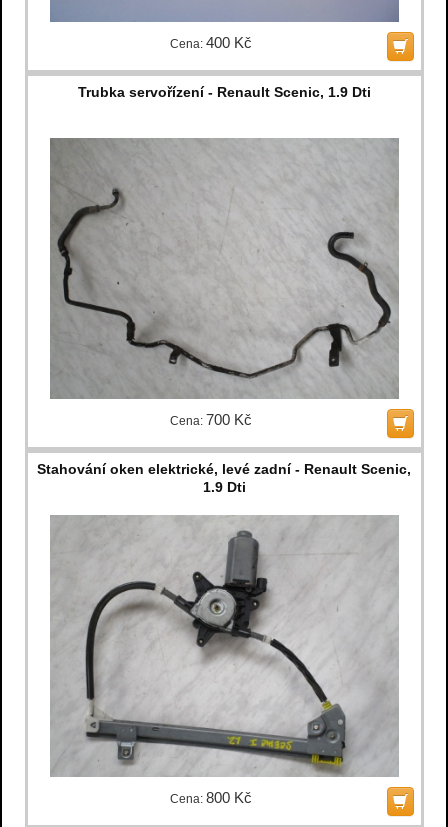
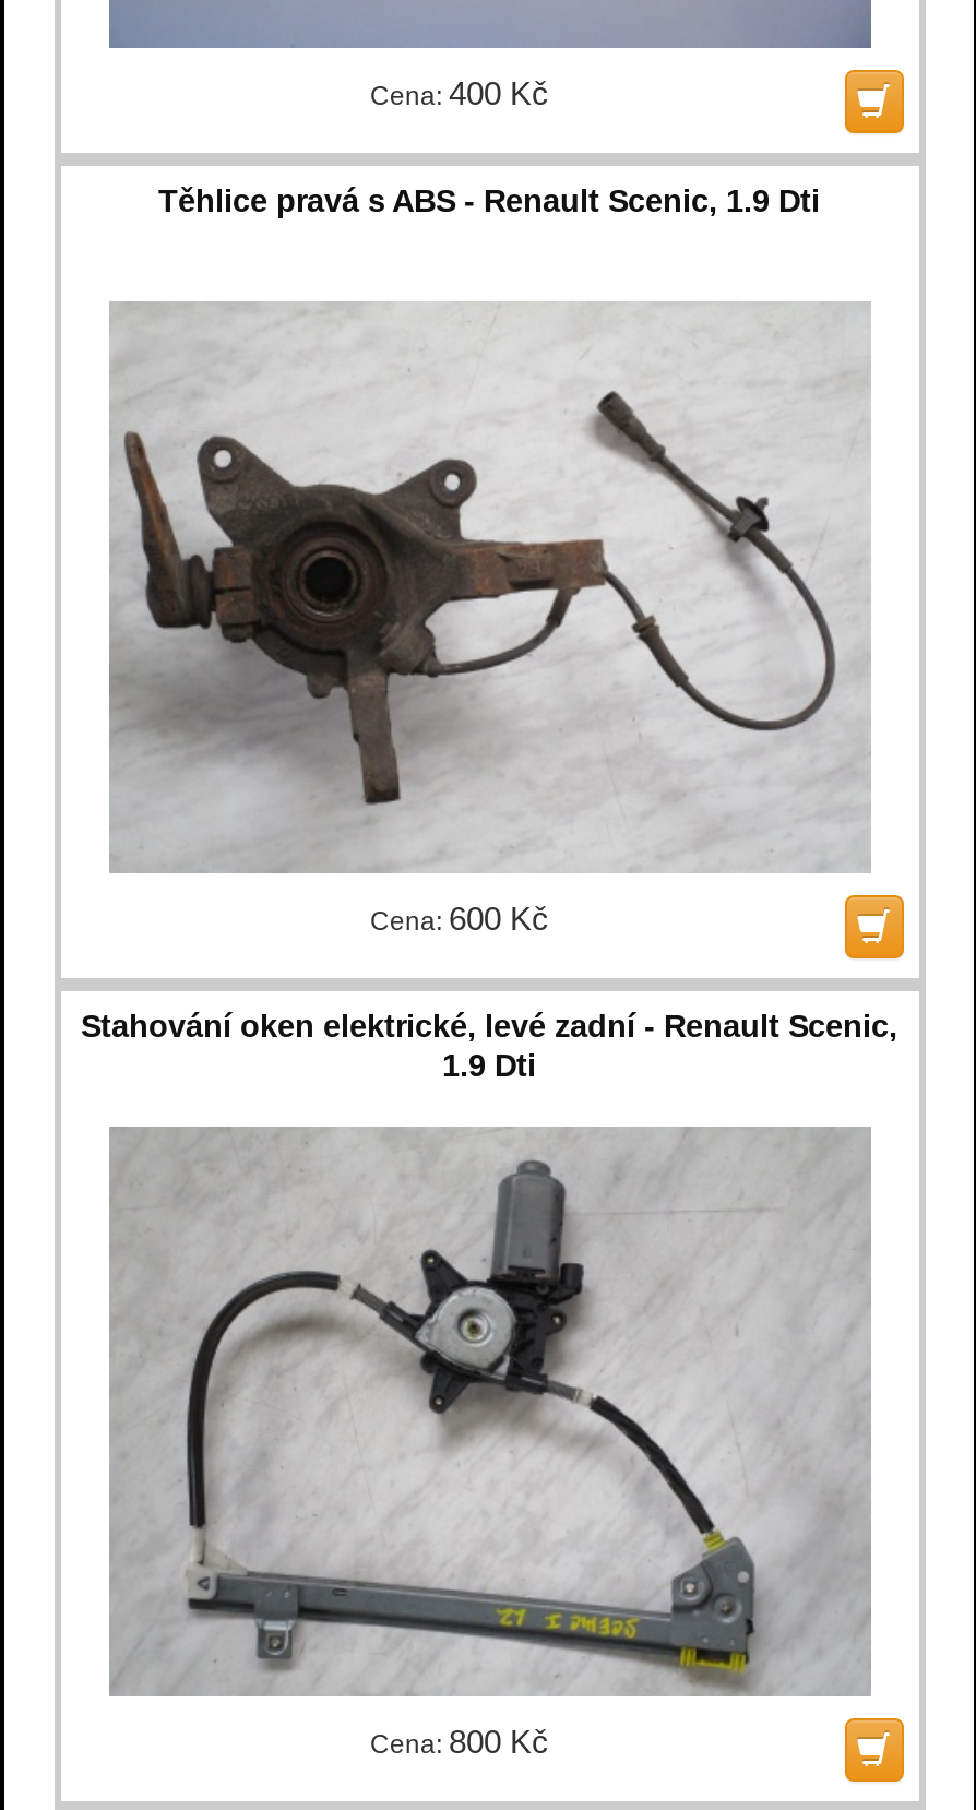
- Trubka servořízení - Renault Scenic, 1.9 Dti
+ Těhlice pravá s ABS - Renault Scenic, 1.9 Dti

- [image]
- Cena: 700 Kč
+ [image]
+ Cena: 600 Kč
